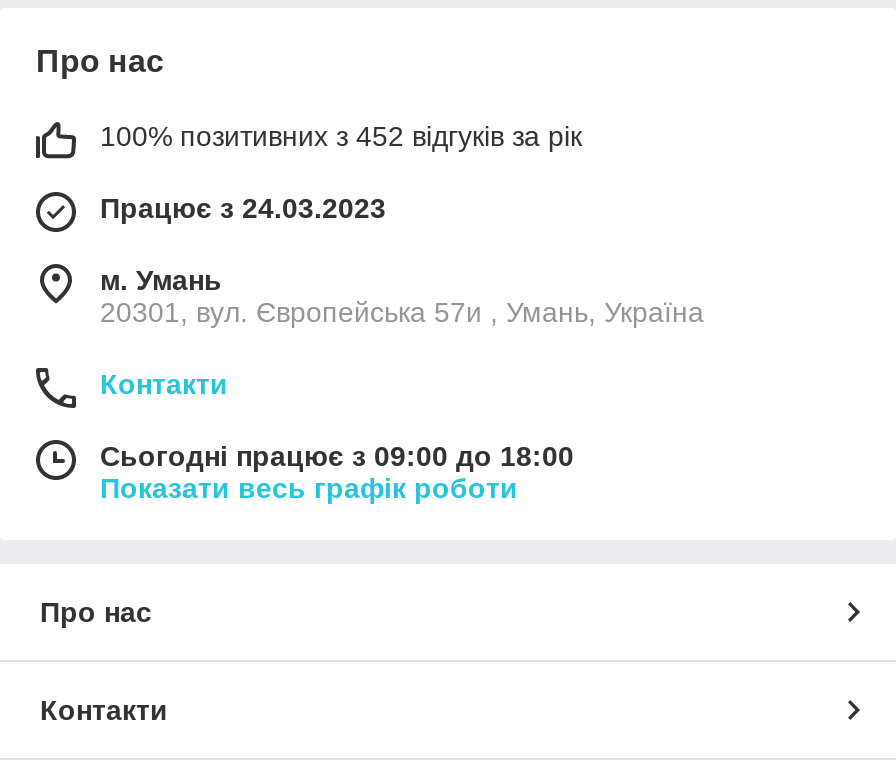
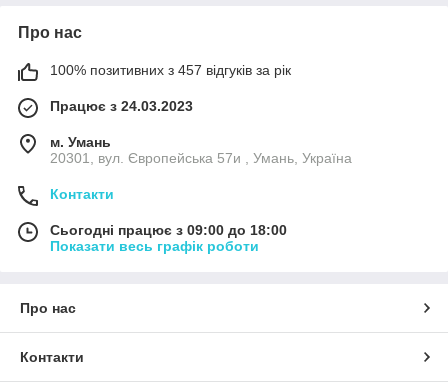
- 100% позитивних з 452 відгуків за рік
+ 100% позитивних з 457 відгуків за рік
